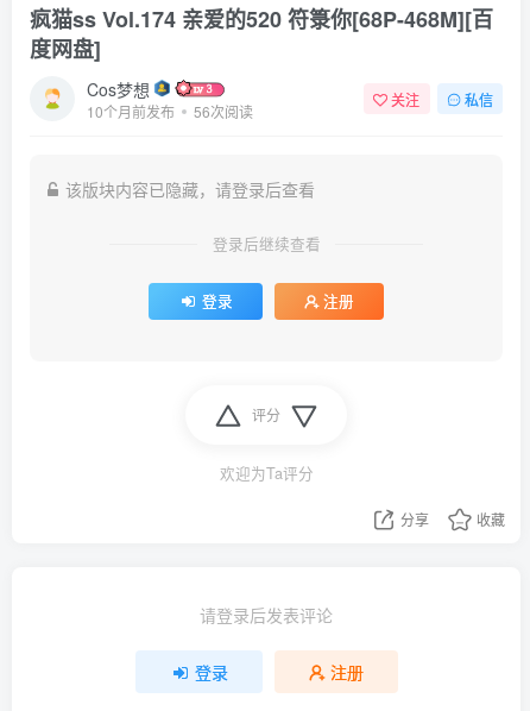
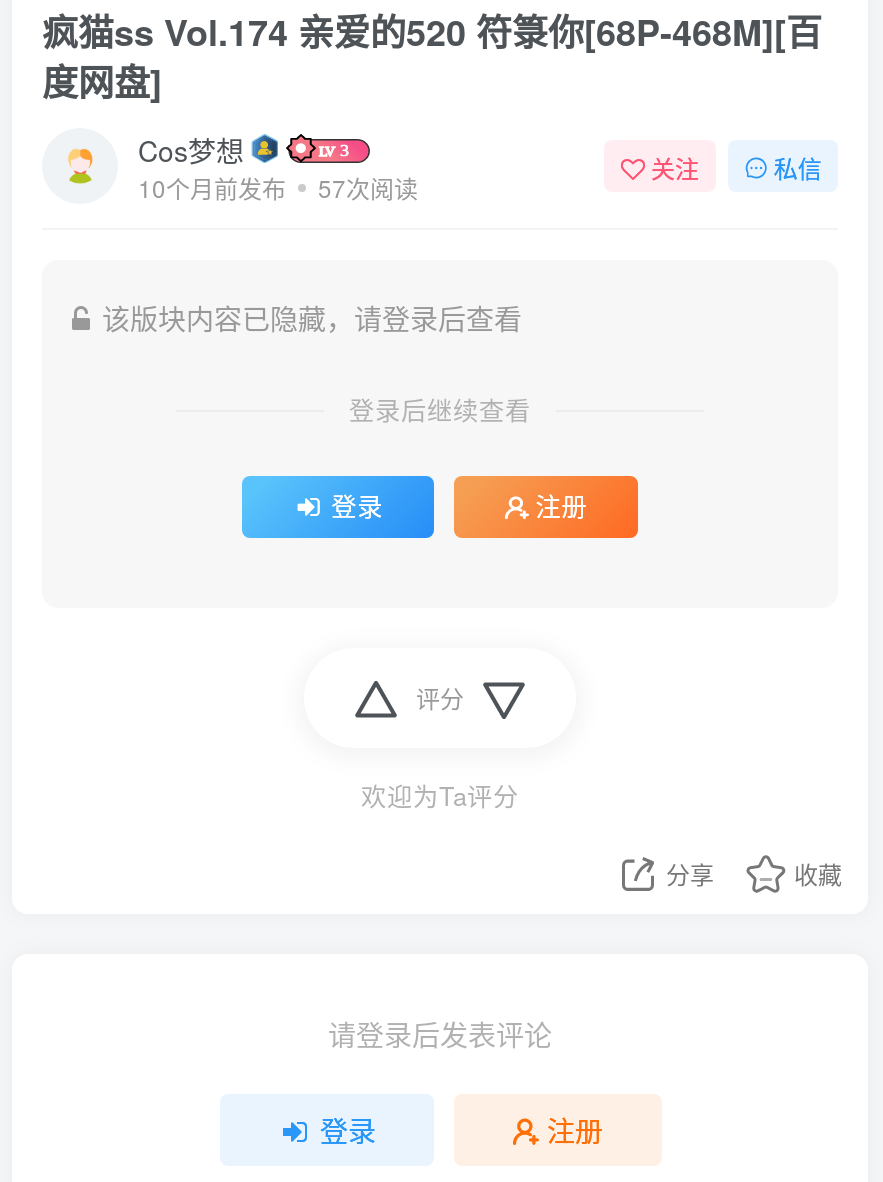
- 10个月前发布 56次阅读
+ 10个月前发布 57次阅读
